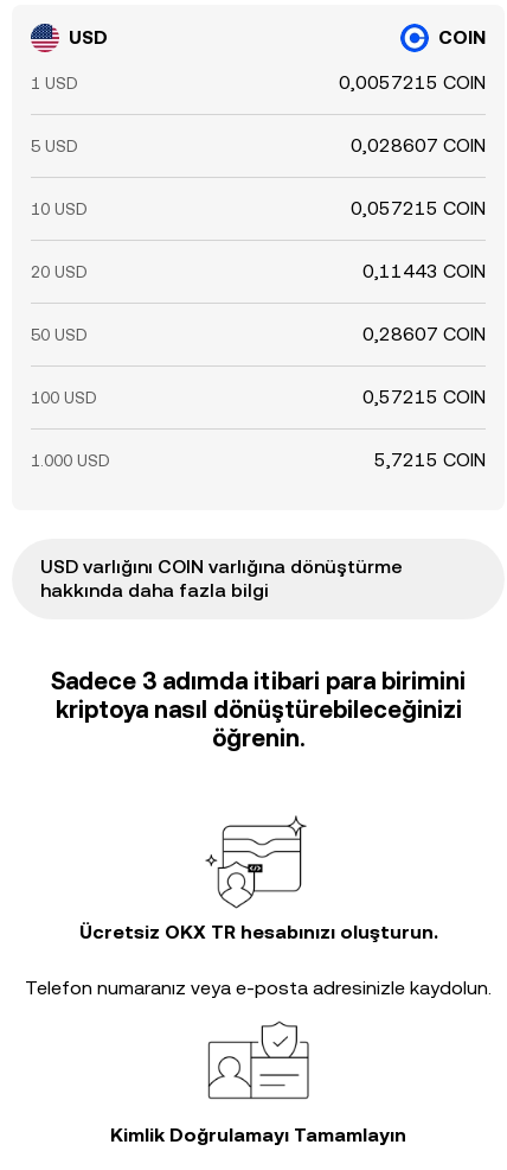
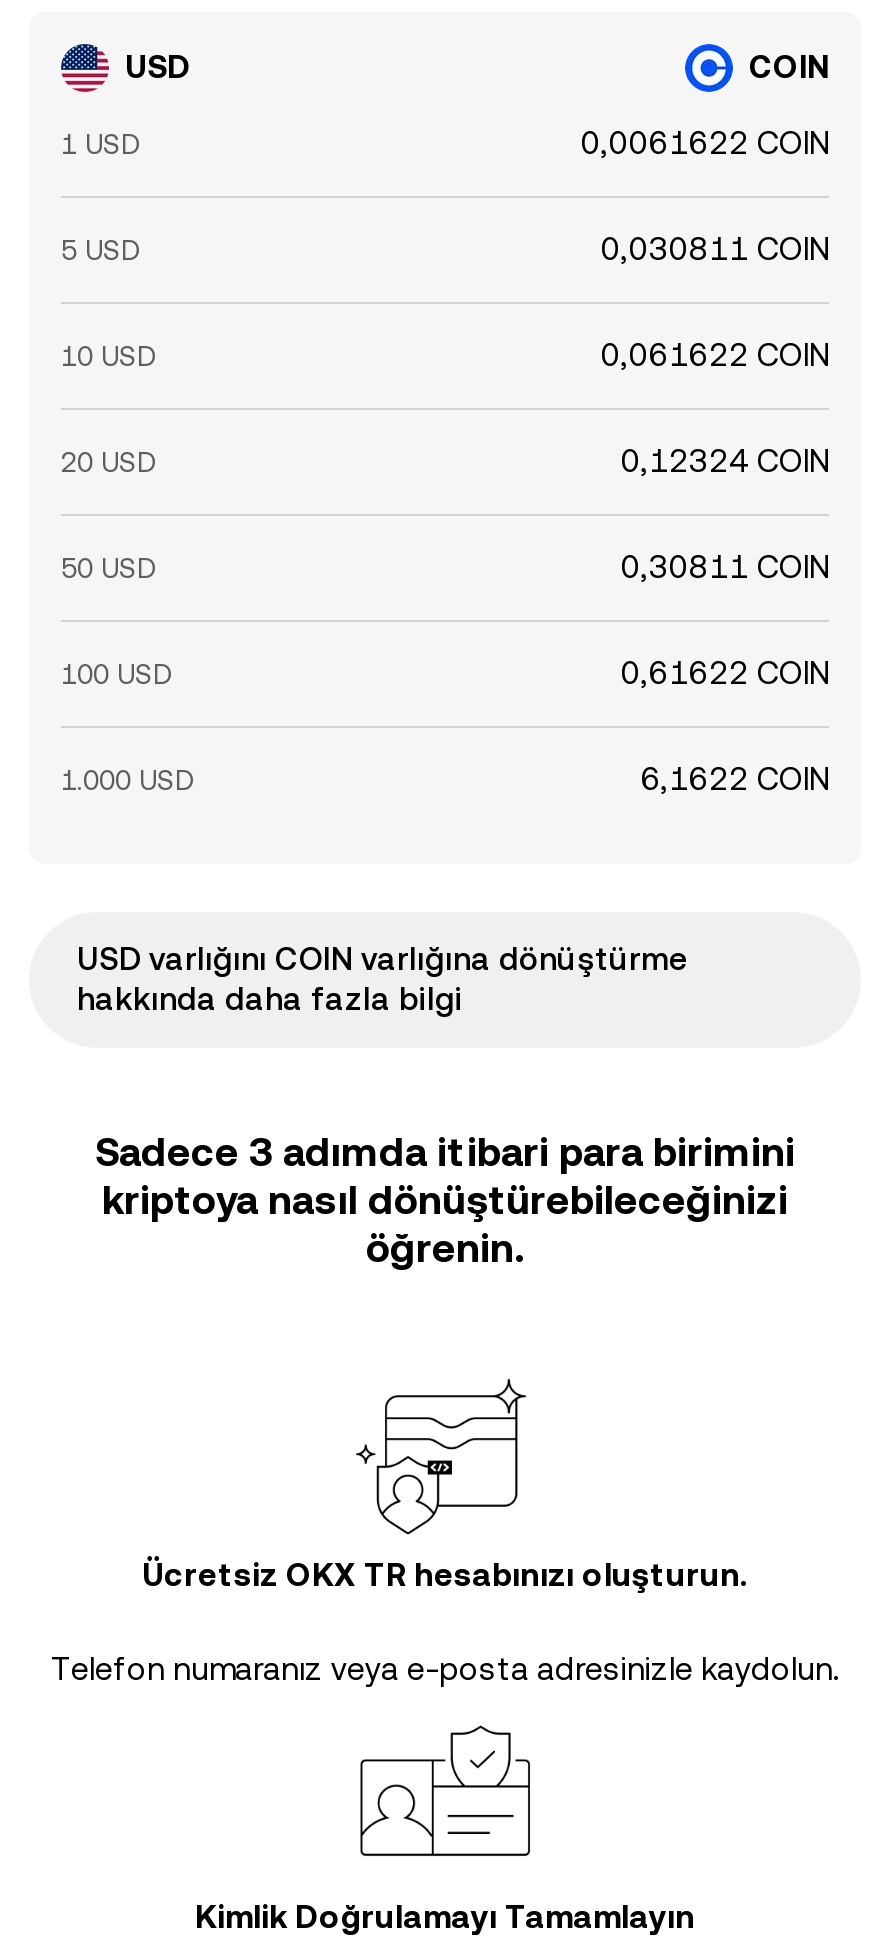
- 0,0057215 COIN
+ 0,0061622 COIN

- 0,028607 COIN
+ 0,030811 COIN

- 0,057215 COIN
+ 0,061622 COIN

- 0,11443 COIN
+ 0,12324 COIN

- 0,28607 COIN
+ 0,30811 COIN

- 0,57215 COIN
+ 0,61622 COIN

- 5,7215 COIN
+ 6,1622 COIN
